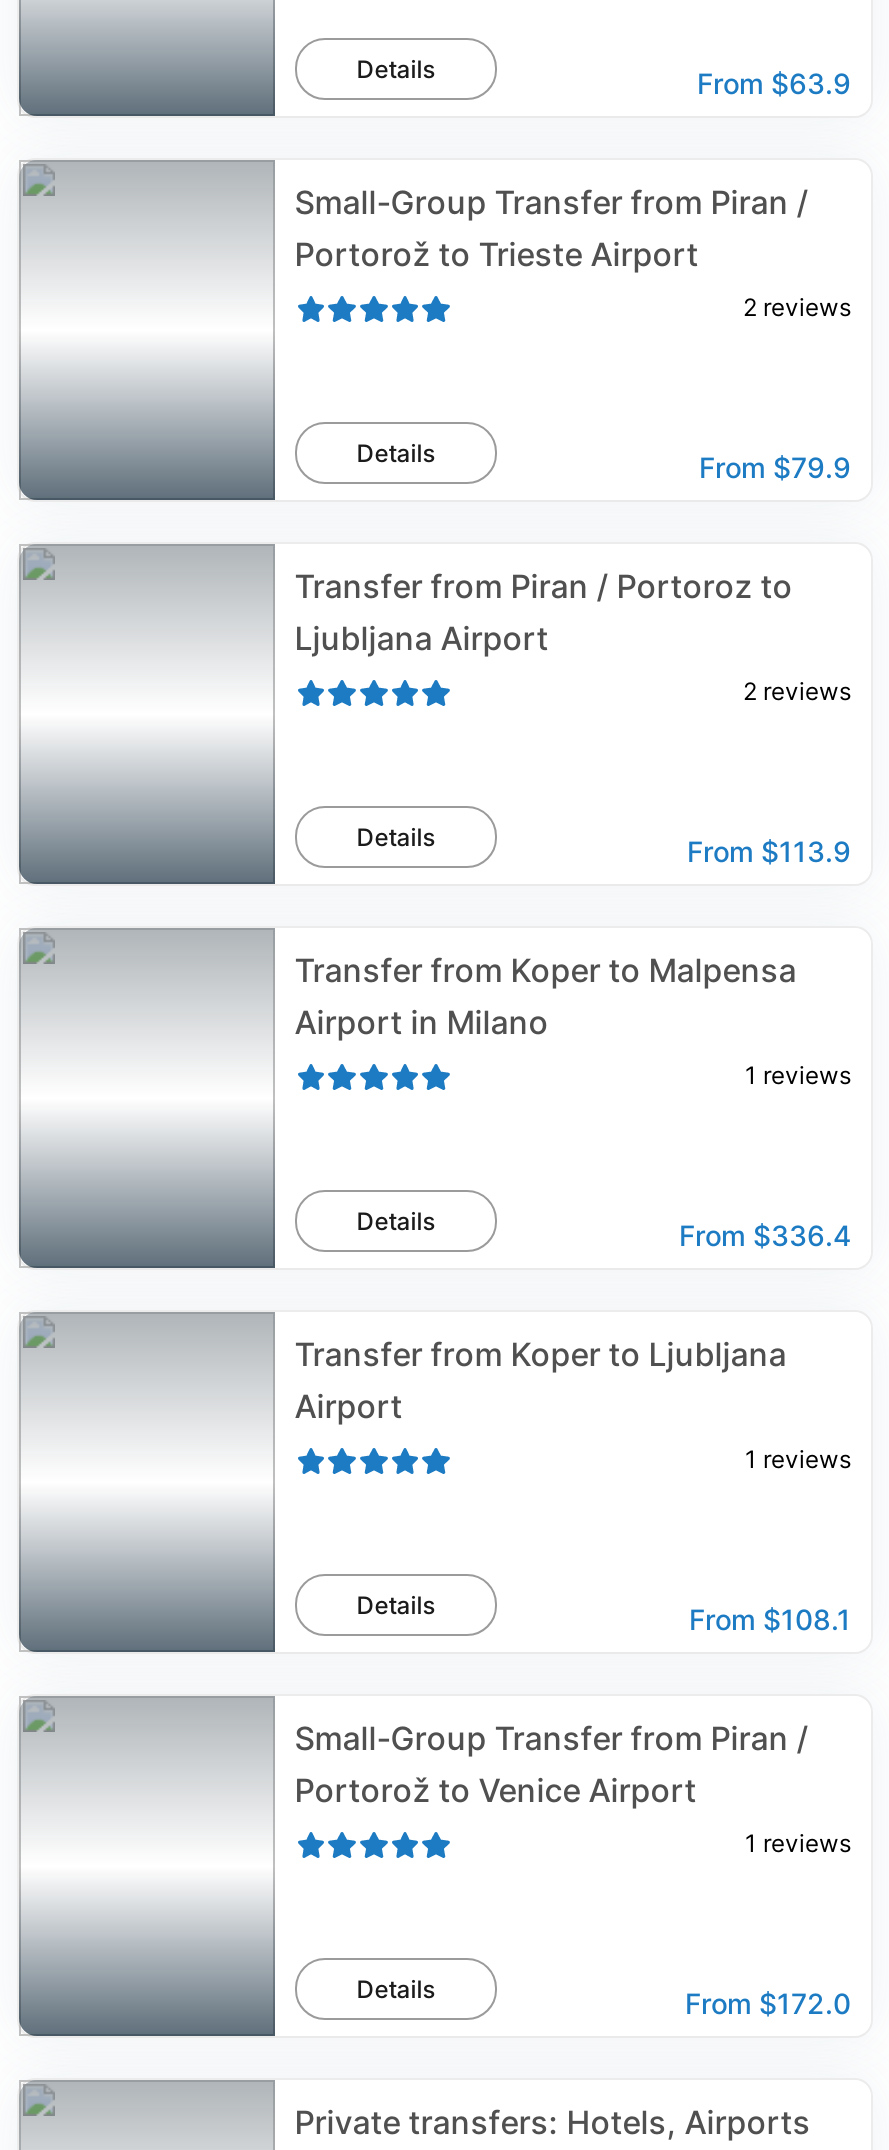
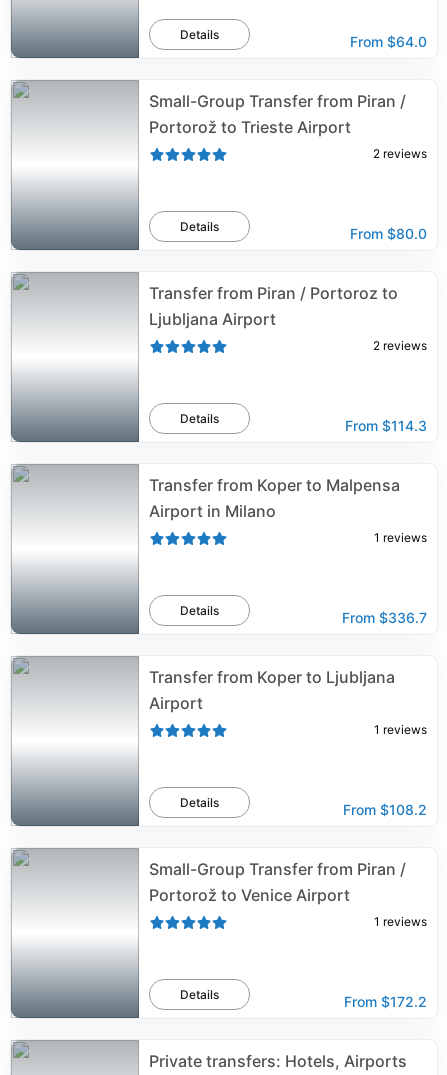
- From $63.9
+ From $64.0

- From $79.9
+ From $80.0

- From $113.9
+ From $114.3

- From $336.4
+ From $336.7

- From $108.1
+ From $108.2

- From $172.0
+ From $172.2
